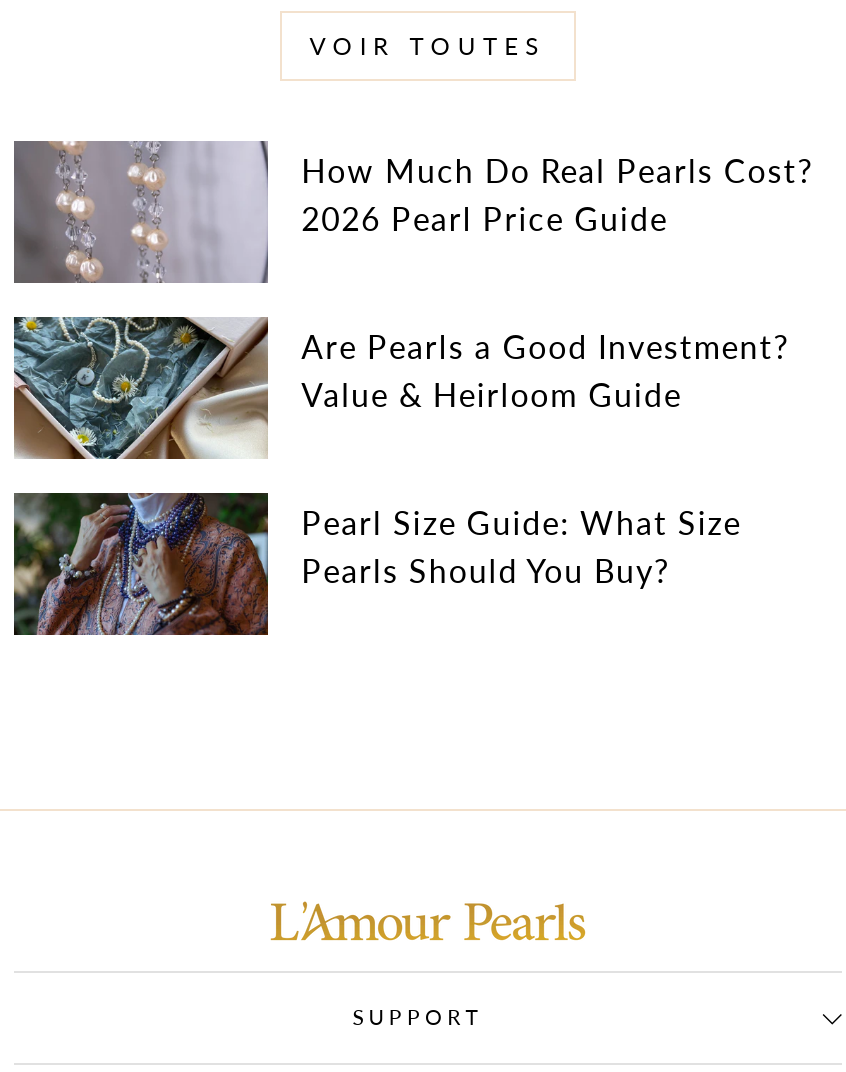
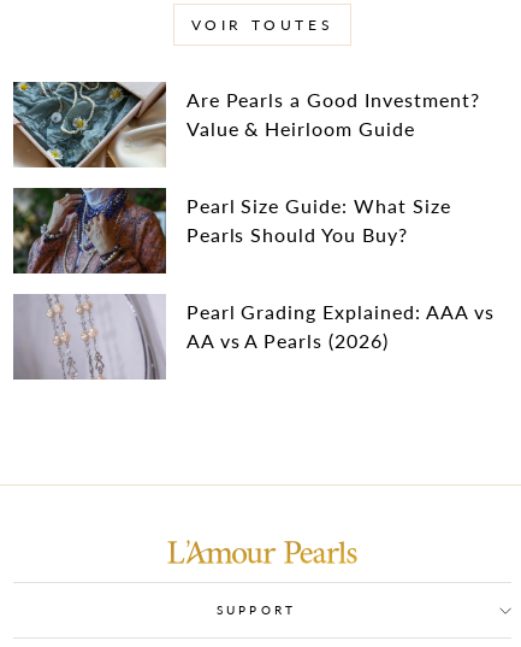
- [image]
- How Much Do Real Pearls Cost?
- 2026 Pearl Price Guide

moved up: [image] | Are Pearls a Good Investment? | Value & Heirloom Guide | Pearl Size Guide: What Size | Pearls Should You Buy?

+ [image]
+ Pearl Grading Explained: AAA vs
+ AA vs A Pearls (2026)
